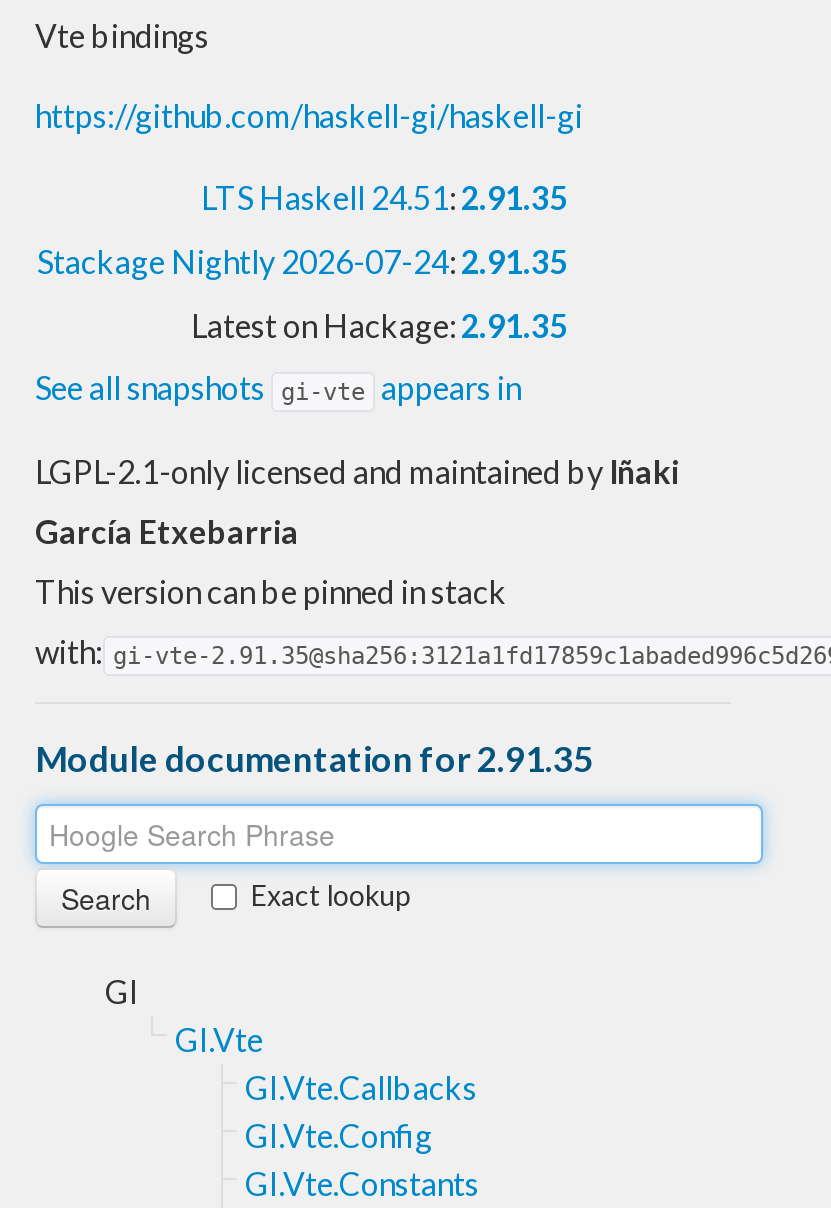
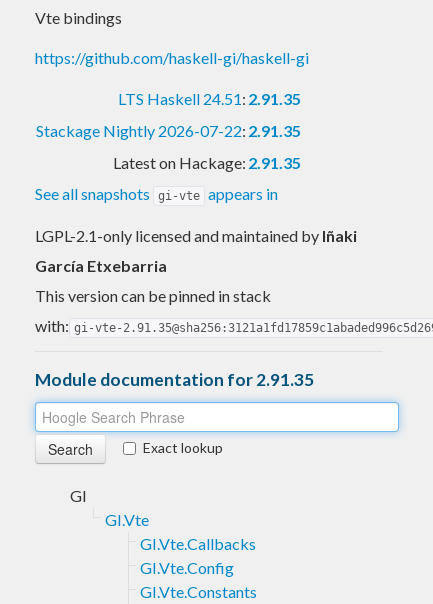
- Stackage Nightly 2026-07-24: 2.91.35
+ Stackage Nightly 2026-07-22: 2.91.35
